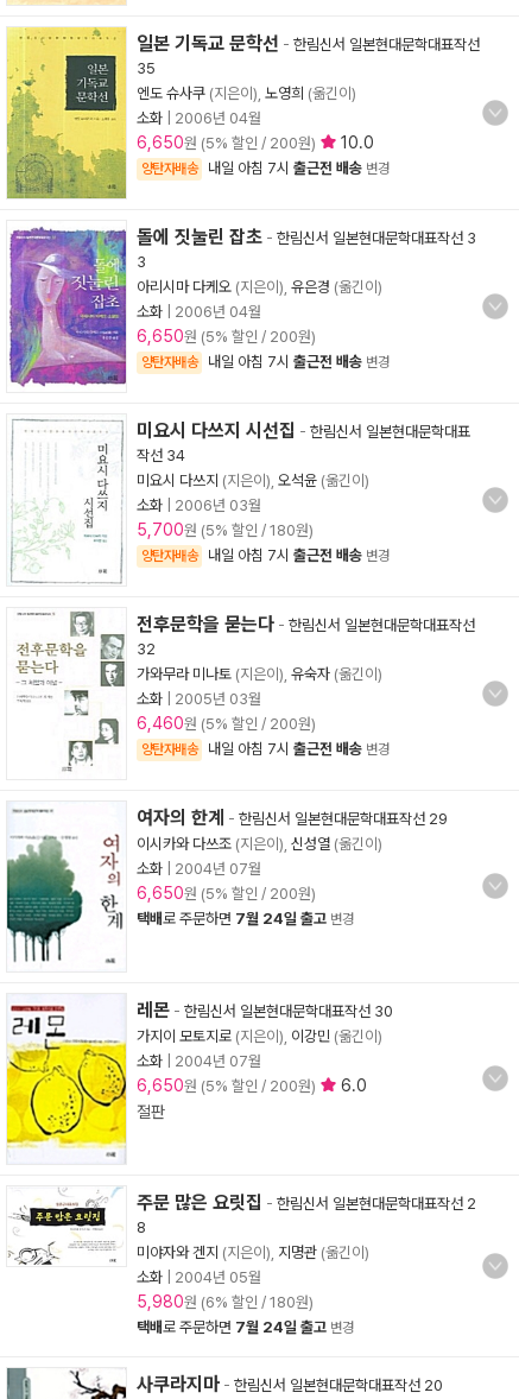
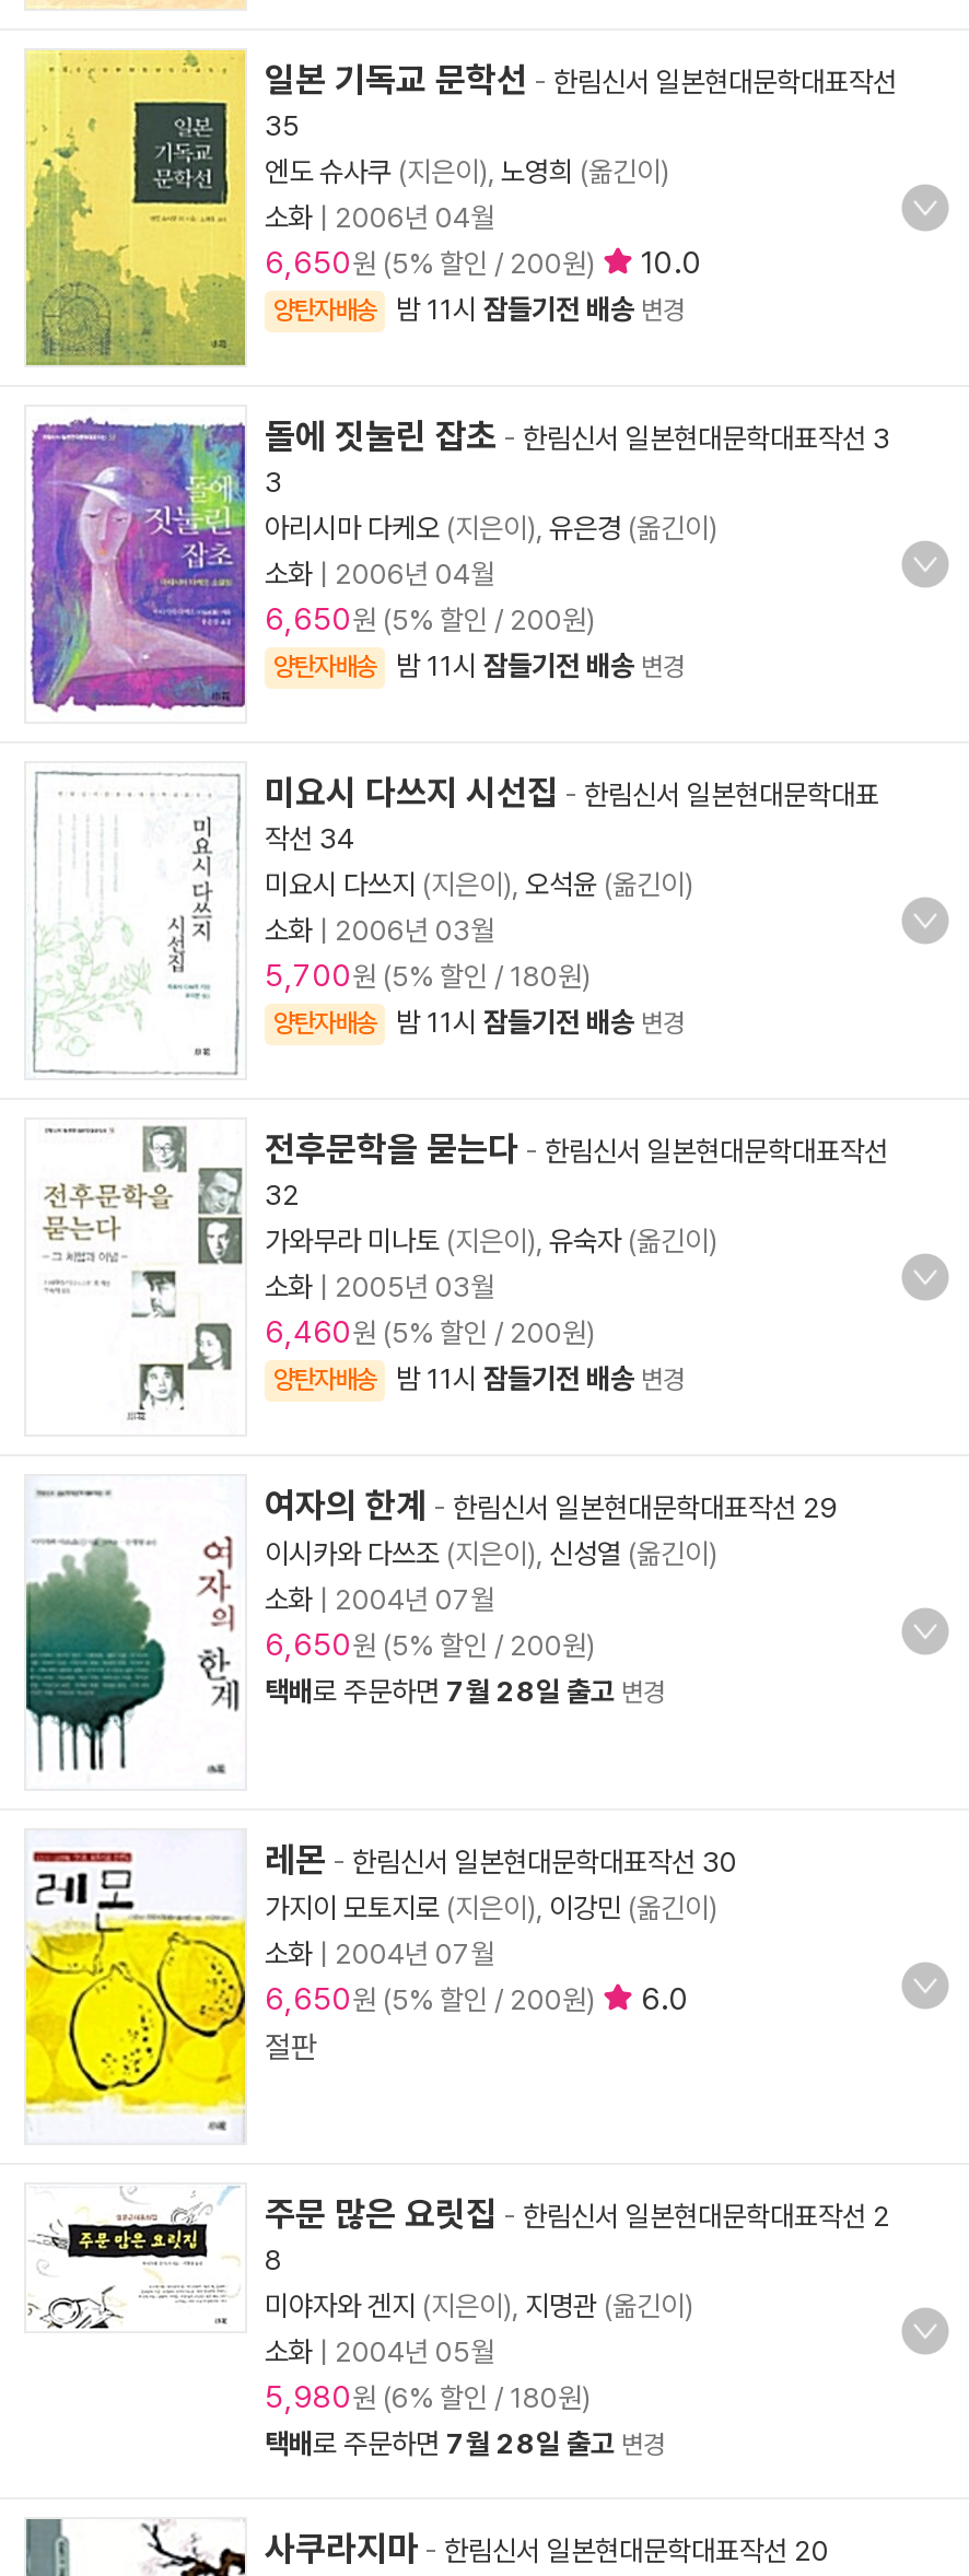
- 내일 아침 7시 출근전 배송 변경
+ 밤 11시 잠들기전 배송 변경

- 내일 아침 7시 출근전 배송 변경
+ 밤 11시 잠들기전 배송 변경

- 내일 아침 7시 출근전 배송 변경
+ 밤 11시 잠들기전 배송 변경

- 내일 아침 7시 출근전 배송 변경
+ 밤 11시 잠들기전 배송 변경

- 택배로 주문하면 7월 24일 출고 변경
+ 택배로 주문하면 7월 28일 출고 변경

- 택배로 주문하면 7월 24일 출고 변경
+ 택배로 주문하면 7월 28일 출고 변경
